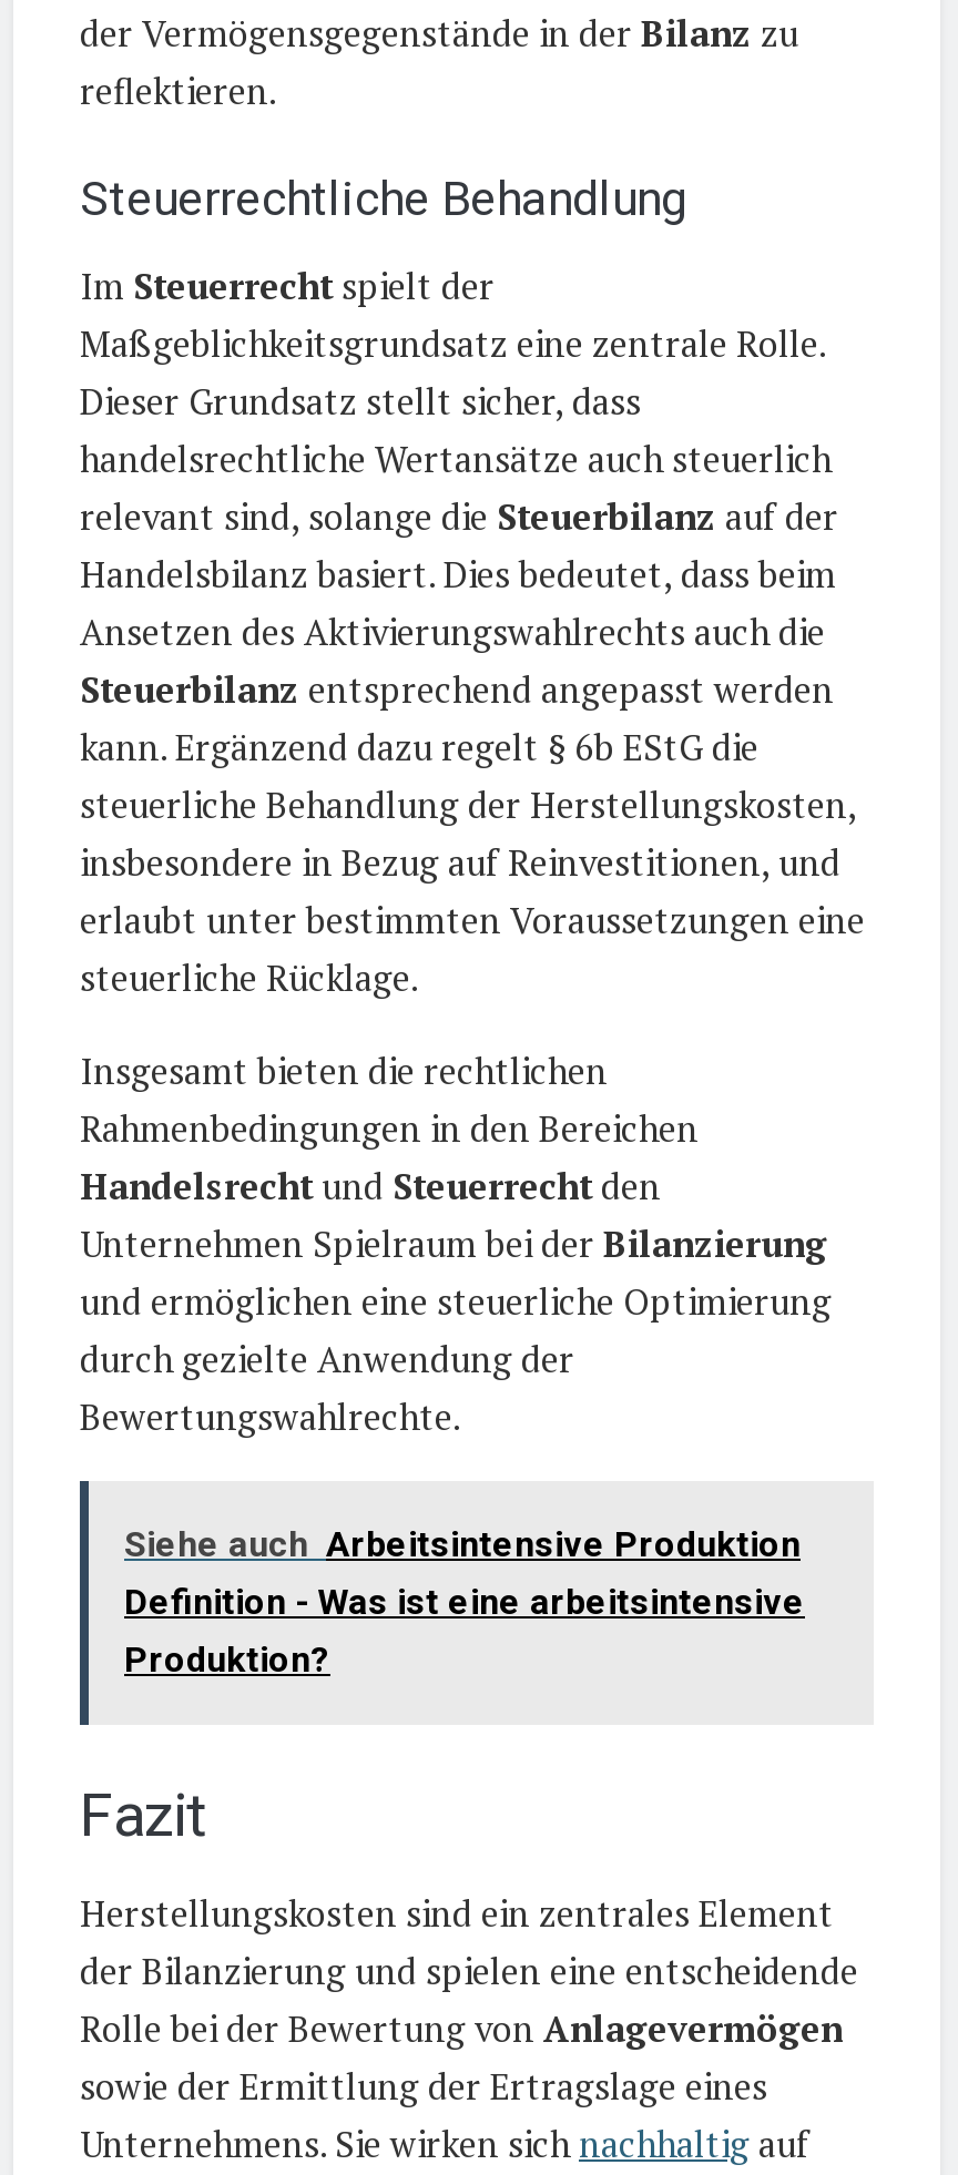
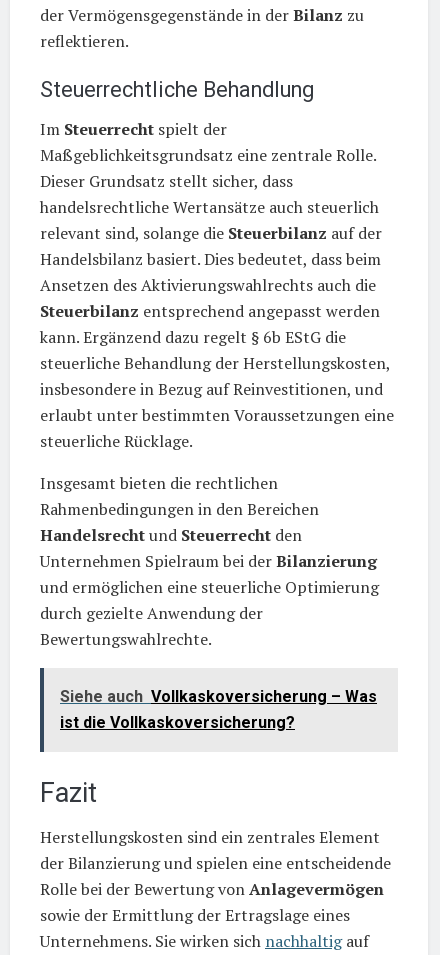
- Siehe auch Arbeitsintensive Produktion
- Definition - Was ist eine arbeitsintensive
- Produktion?
+ Siehe auch Vollkaskoversicherung – Was
+ ist die Vollkaskoversicherung?
